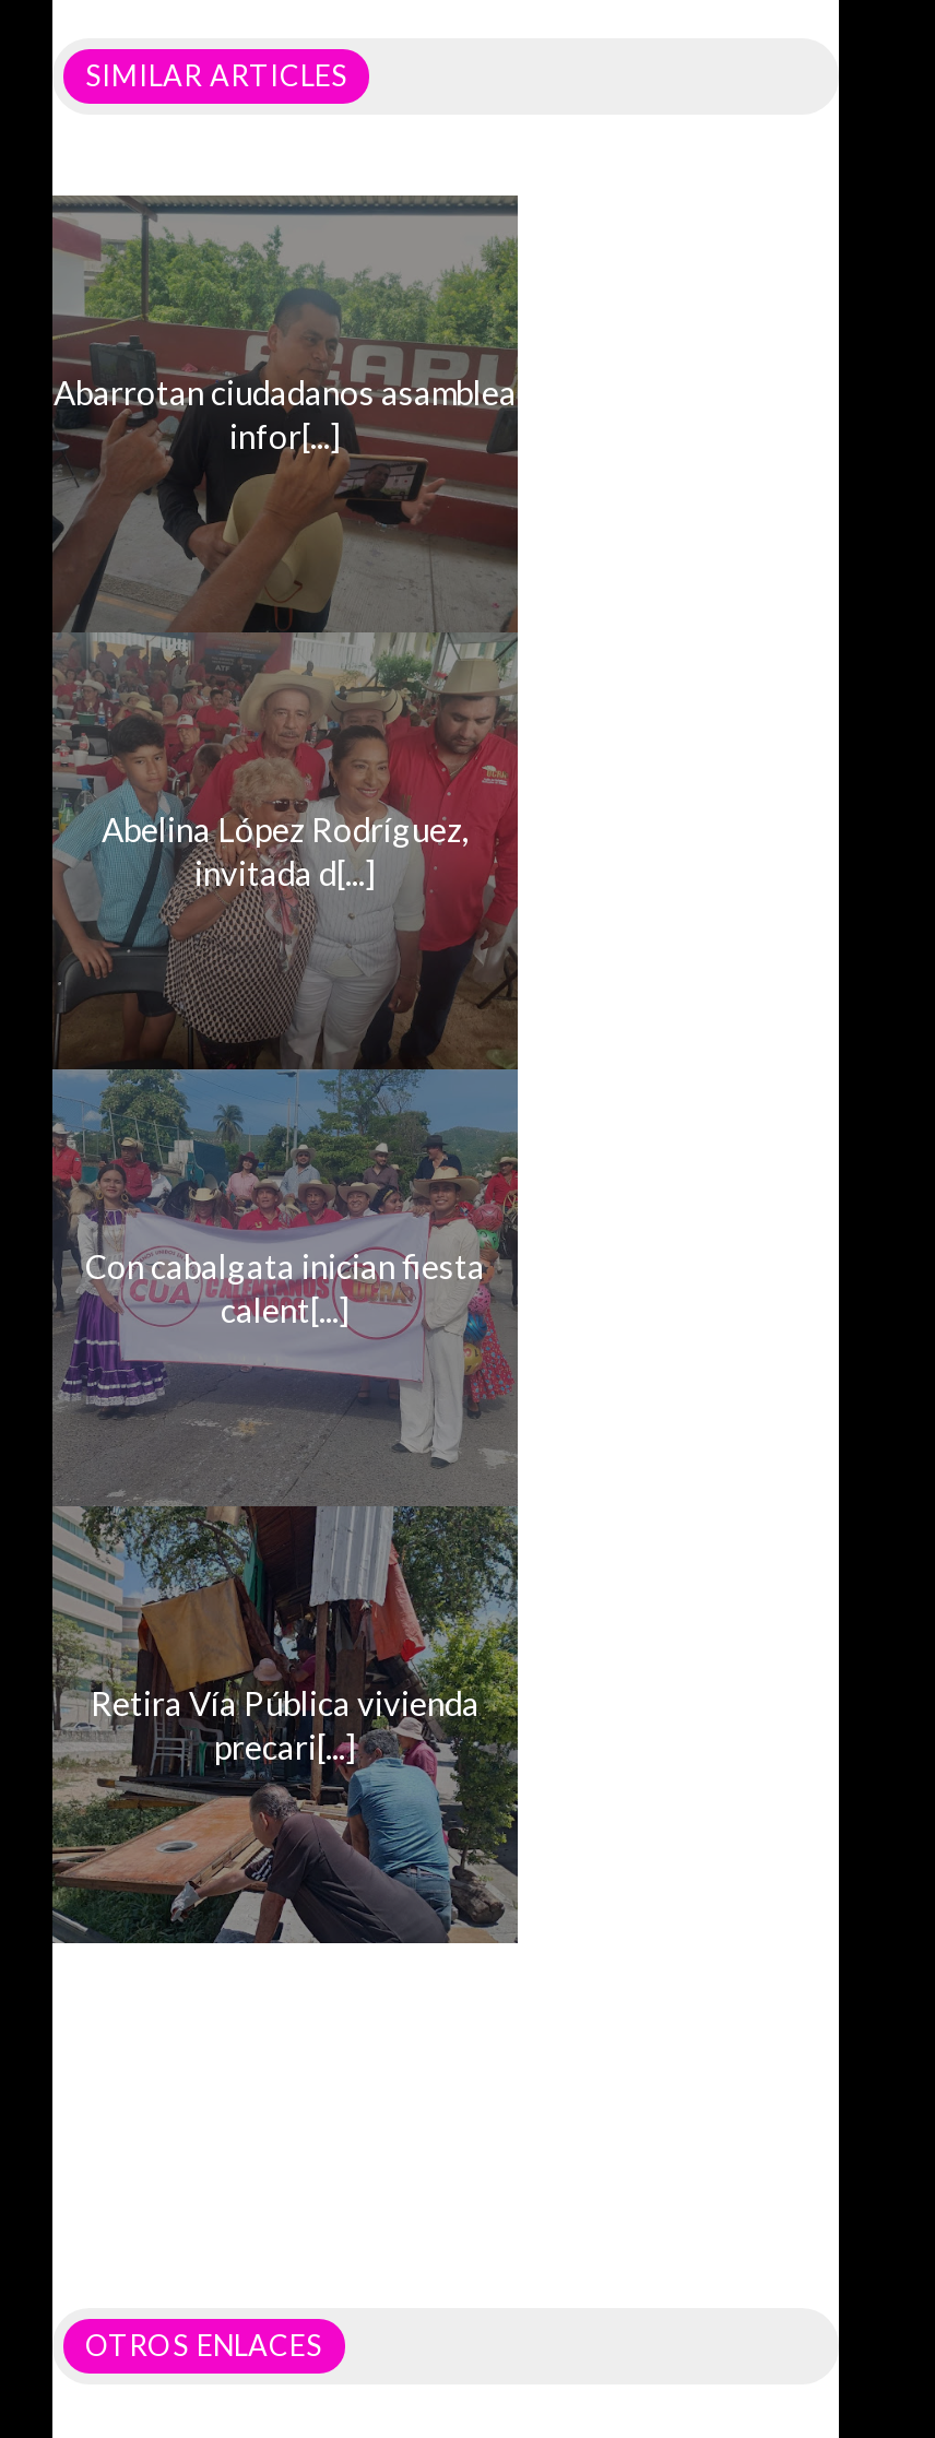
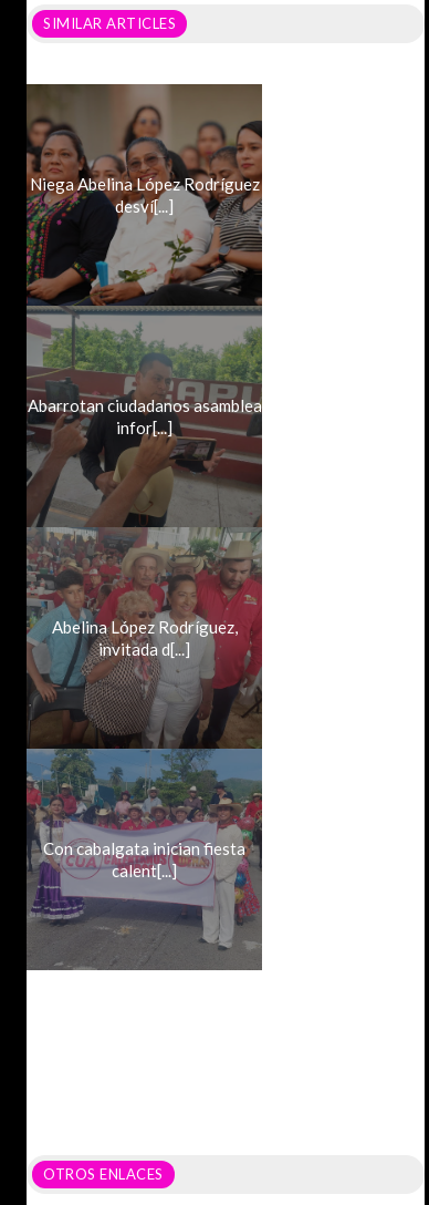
+ [image]

+ [image]
+ Niega Abelina López Rodríguez
+ desví[...]

moved down: [image] | Abarrotan ciudadanos asamblea | infor[...] | Abelina López Rodríguez, | invitada d[...] | Con cabalgata inician fiesta | calent[...]

- [image]
- Retira Vía Pública vivienda
- precari[...]
